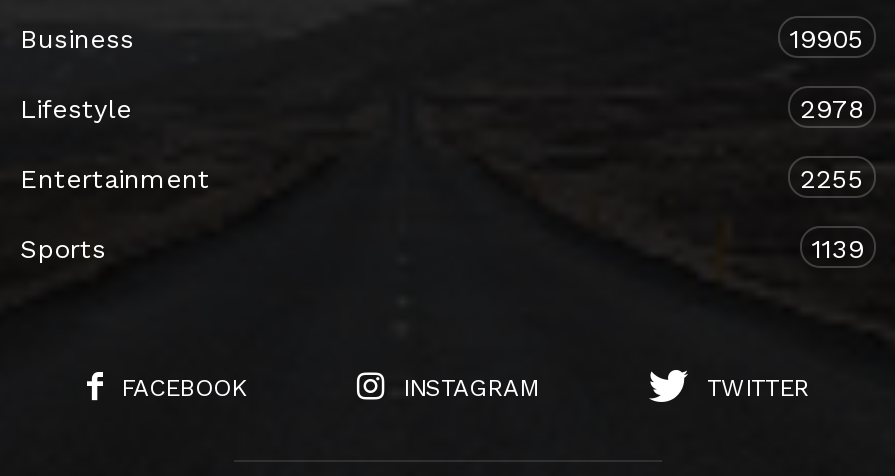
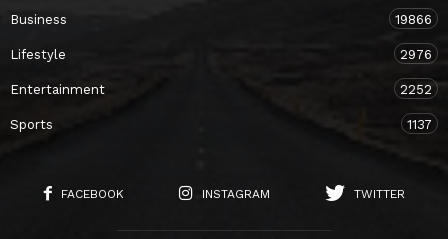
- 19905
+ 19866

- 2978
+ 2976

- 2255
+ 2252

- 1139
+ 1137
